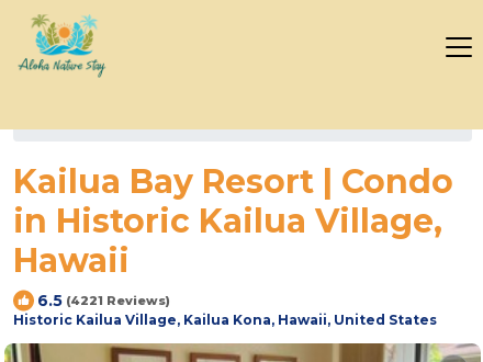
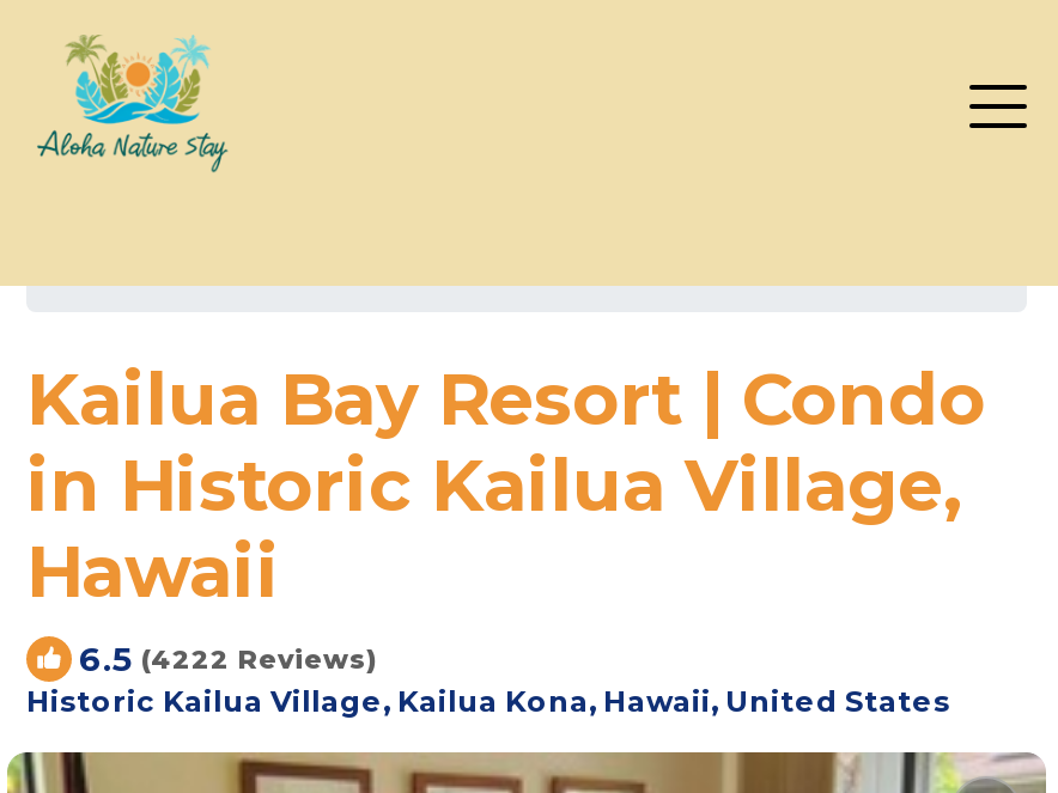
- 6.5 (4221 Reviews)
+ 6.5 (4222 Reviews)
